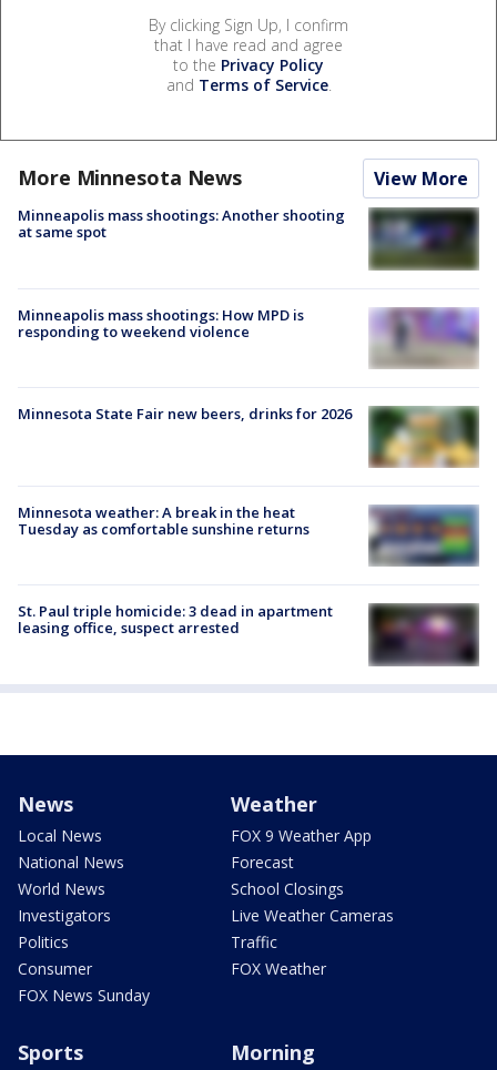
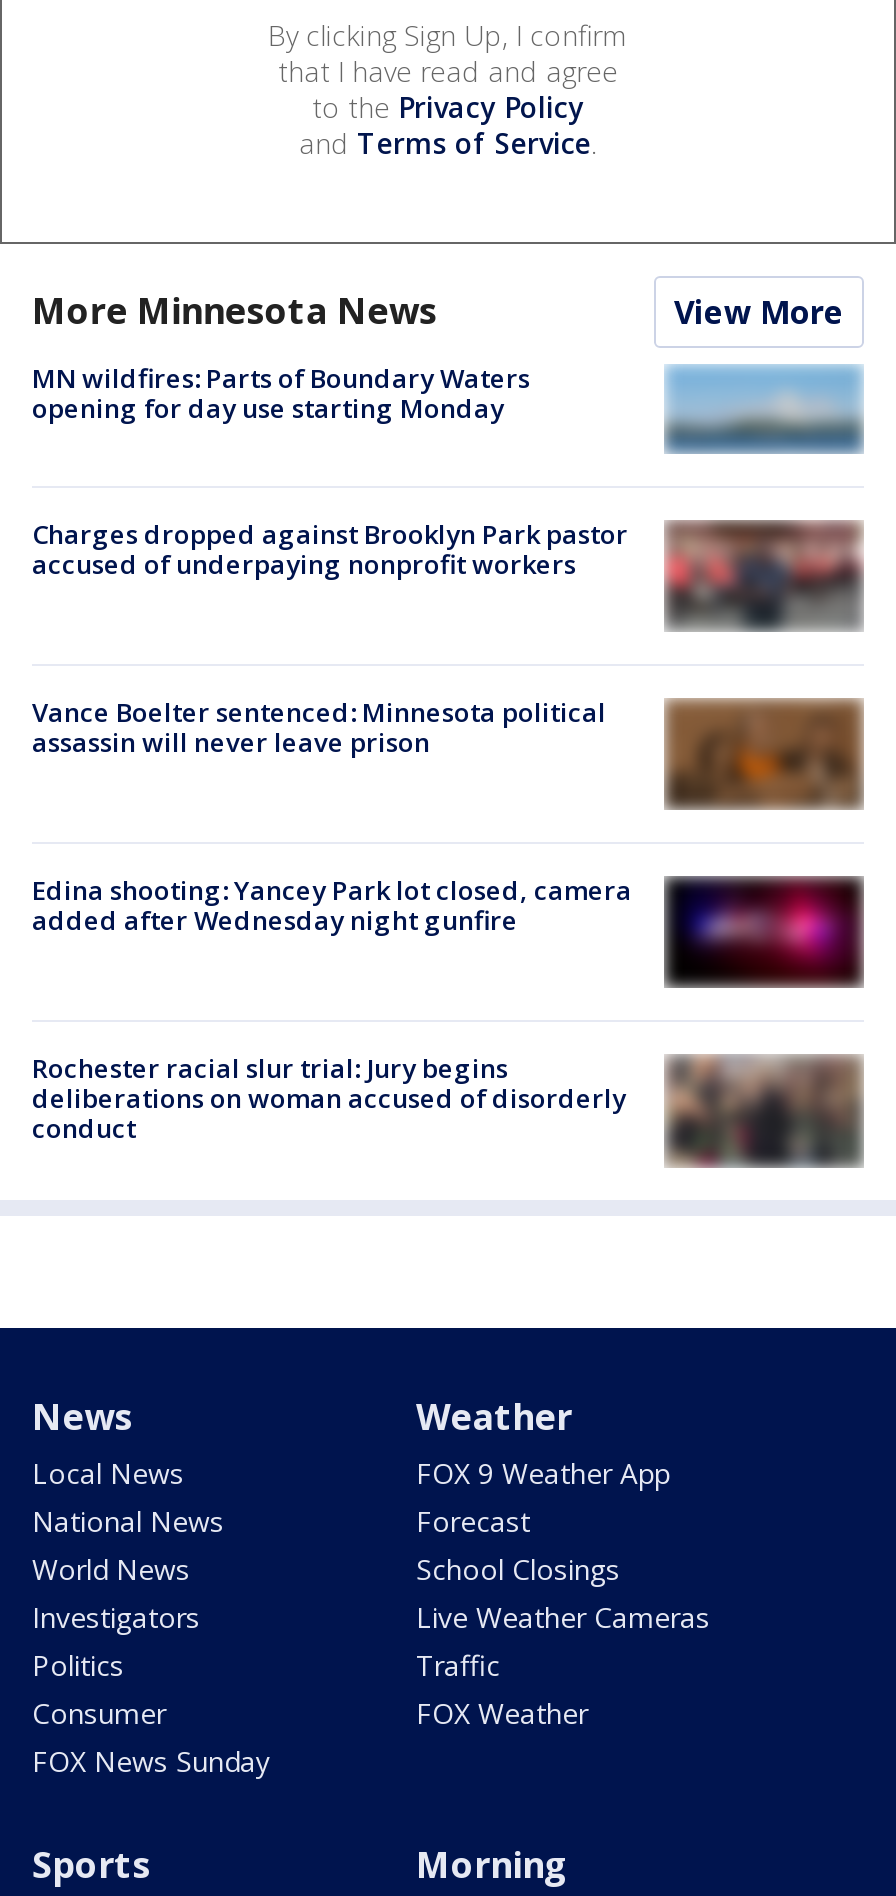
- Minneapolis mass shootings: Another shooting
- at same spot
+ MN wildfires: Parts of Boundary Waters
+ opening for day use starting Monday

- [image]
+ [image]

- Minneapolis mass shootings: How MPD is
- responding to weekend violence
+ Charges dropped against Brooklyn Park pastor
+ accused of underpaying nonprofit workers

- [image]
+ [image]

- [image]
- Minnesota State Fair new beers, drinks for 2026
+ [image]
+ Vance Boelter sentenced: Minnesota political
+ assassin will never leave prison

- Minnesota weather: A break in the heat
- Tuesday as comfortable sunshine returns
+ Edina shooting: Yancey Park lot closed, camera
+ added after Wednesday night gunfire

- [image]
+ [image]

- [image]
- St. Paul triple homicide: 3 dead in apartment
- leasing office, suspect arrested
+ [image]
+ Rochester racial slur trial: Jury begins
+ deliberations on woman accused of disorderly
+ conduct
